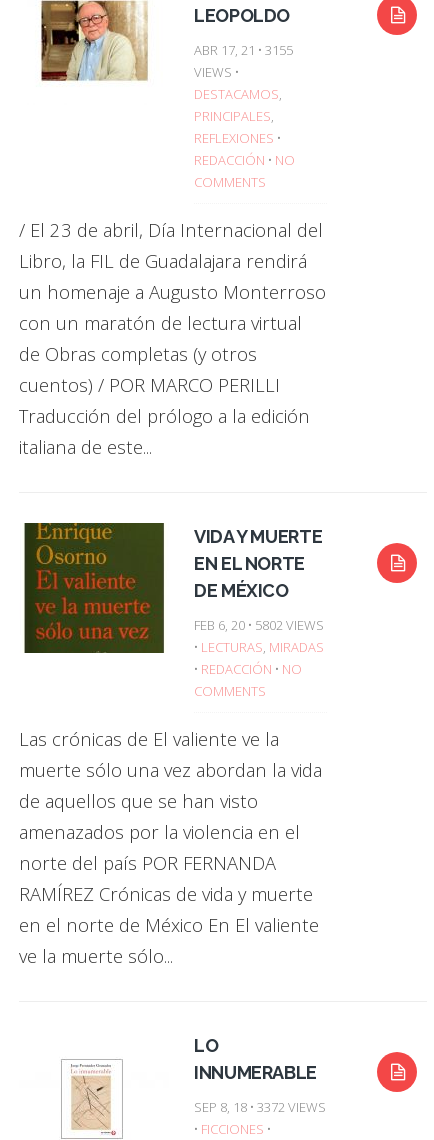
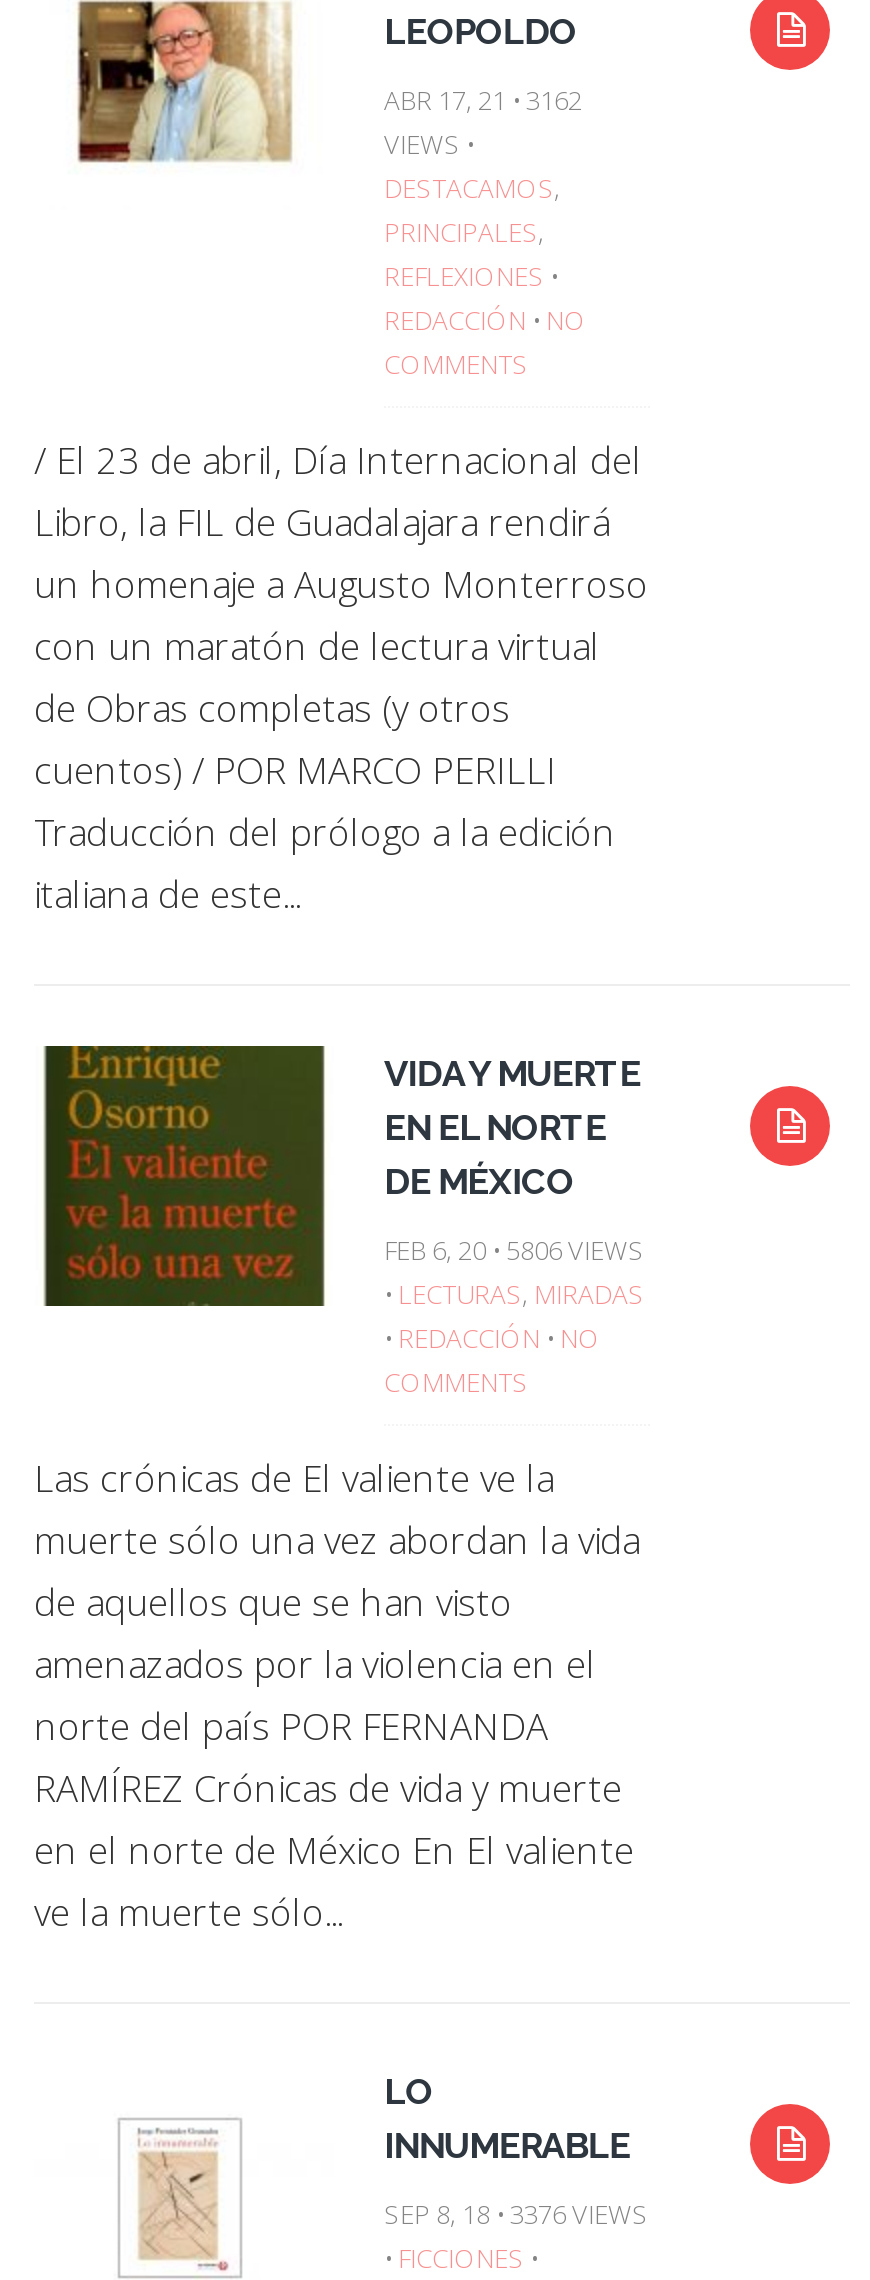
- ABR 17, 21 • 3155
+ ABR 17, 21 • 3162

- FEB 6, 20 • 5802 VIEWS
+ FEB 6, 20 • 5806 VIEWS

- SEP 8, 18 • 3372 VIEWS
+ SEP 8, 18 • 3376 VIEWS
